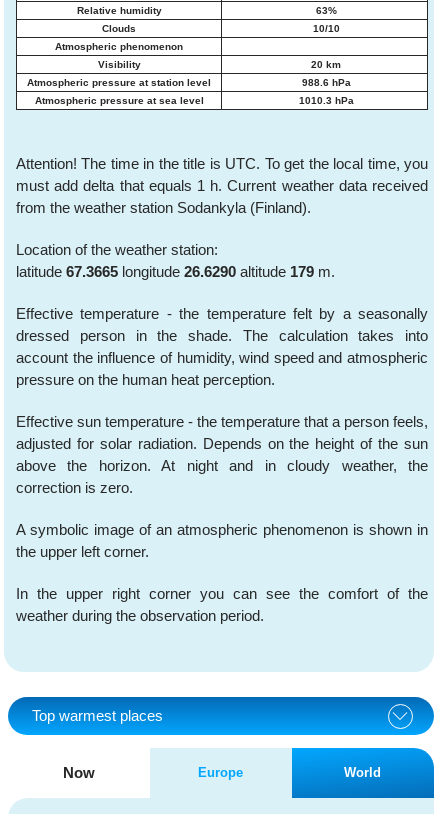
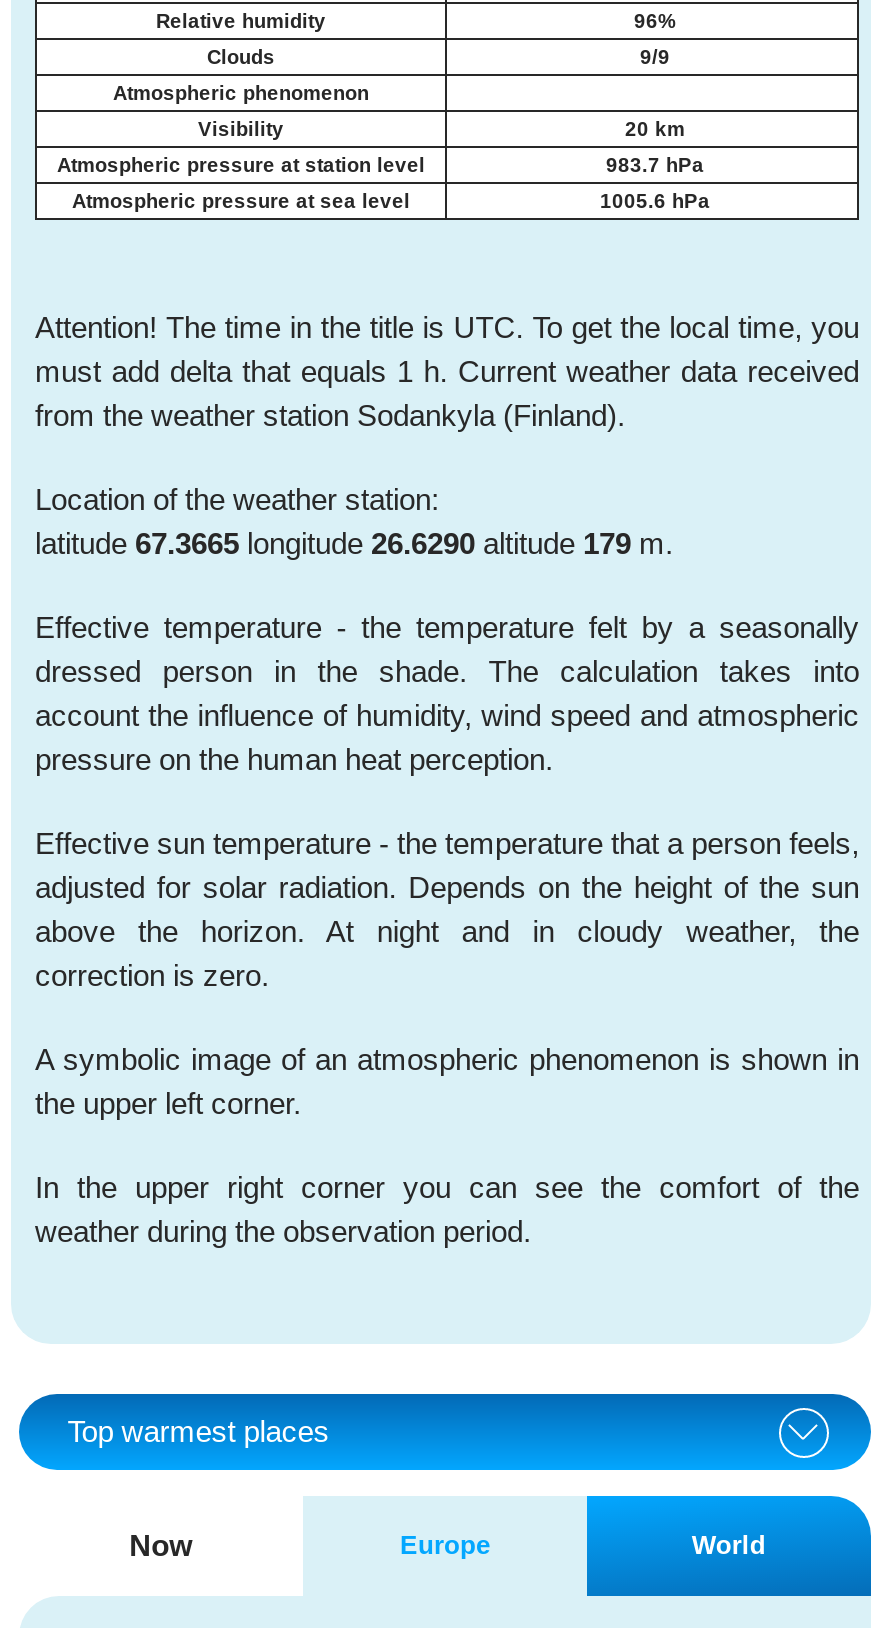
- 63%
+ 96%

- 10/10
+ 9/9

- 988.6 hPa
+ 983.7 hPa

- 1010.3 hPa
+ 1005.6 hPa
